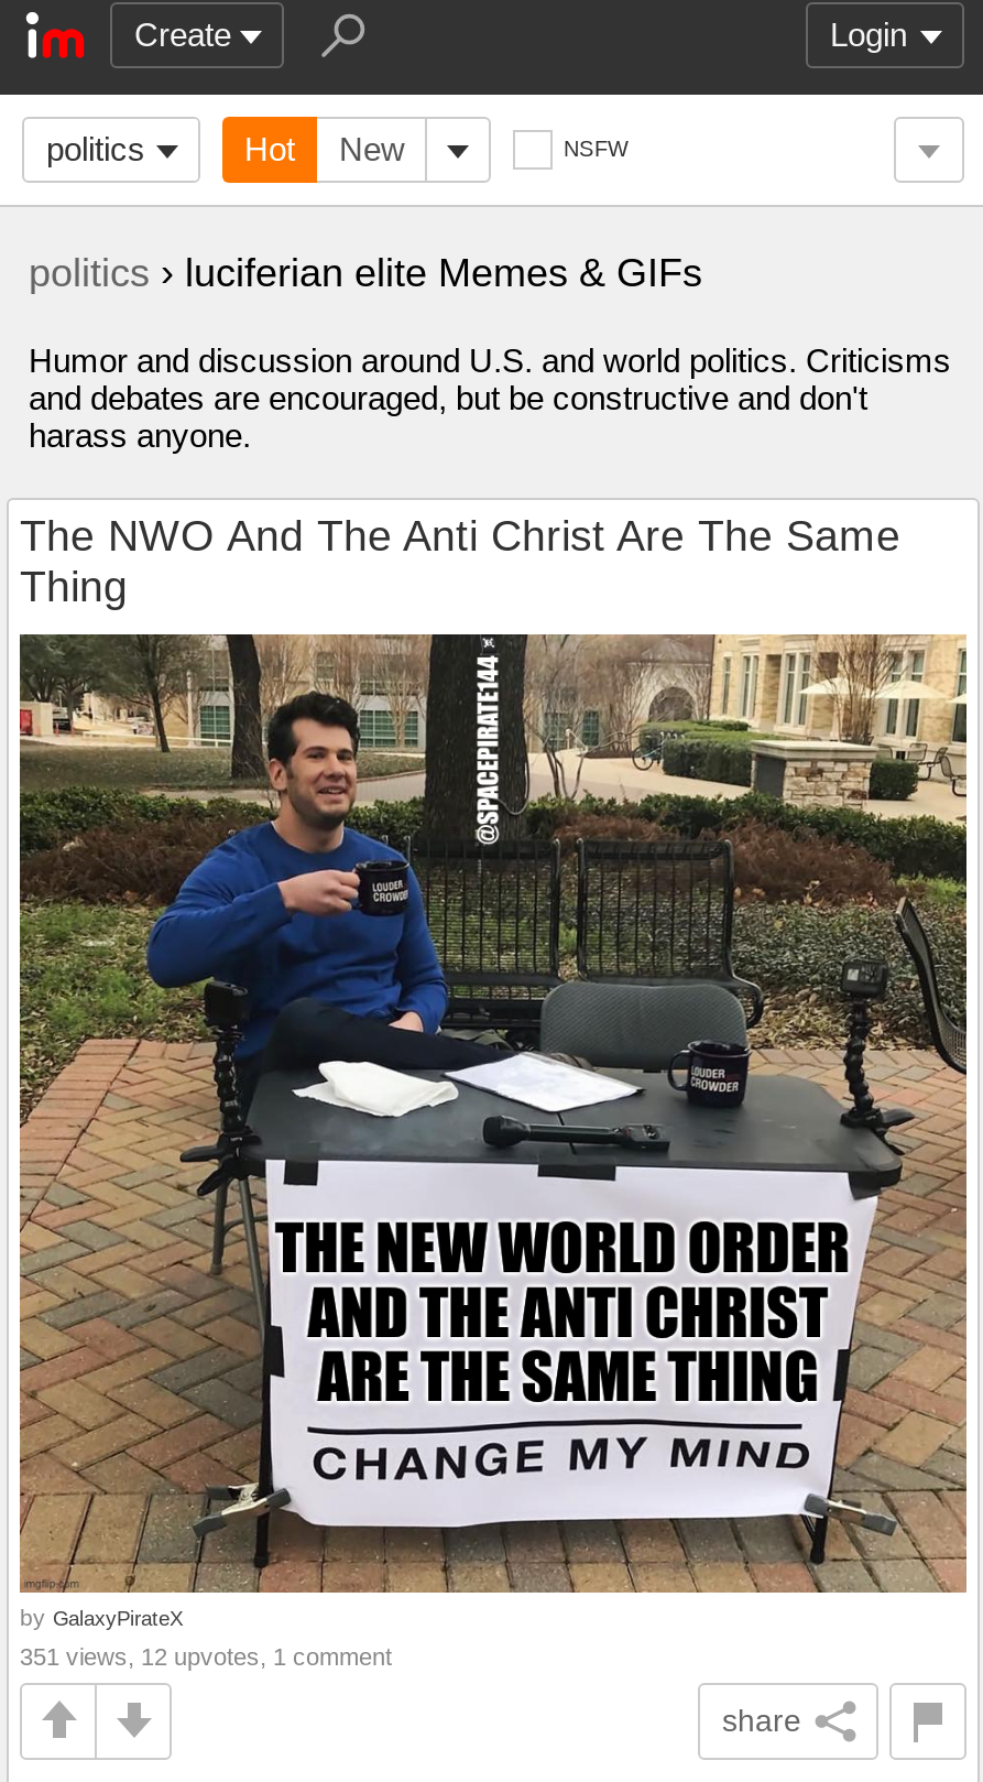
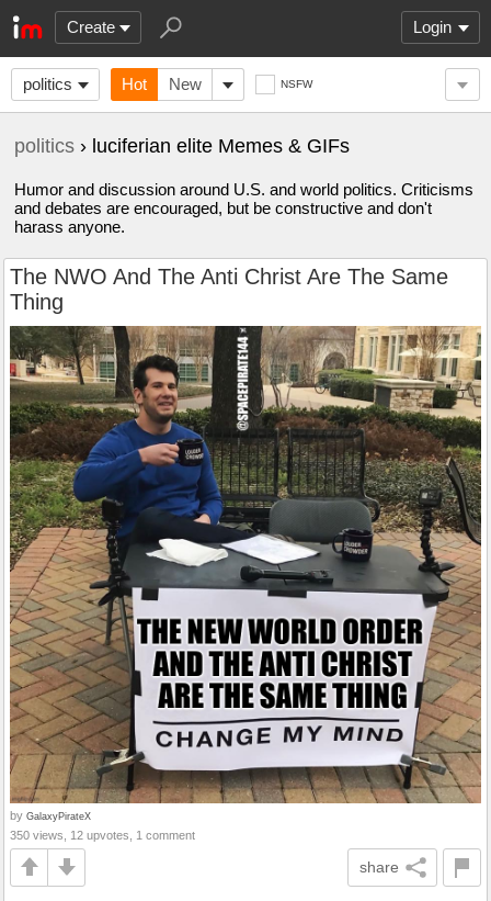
- 351 views, 12 upvotes, 1 comment
+ 350 views, 12 upvotes, 1 comment
